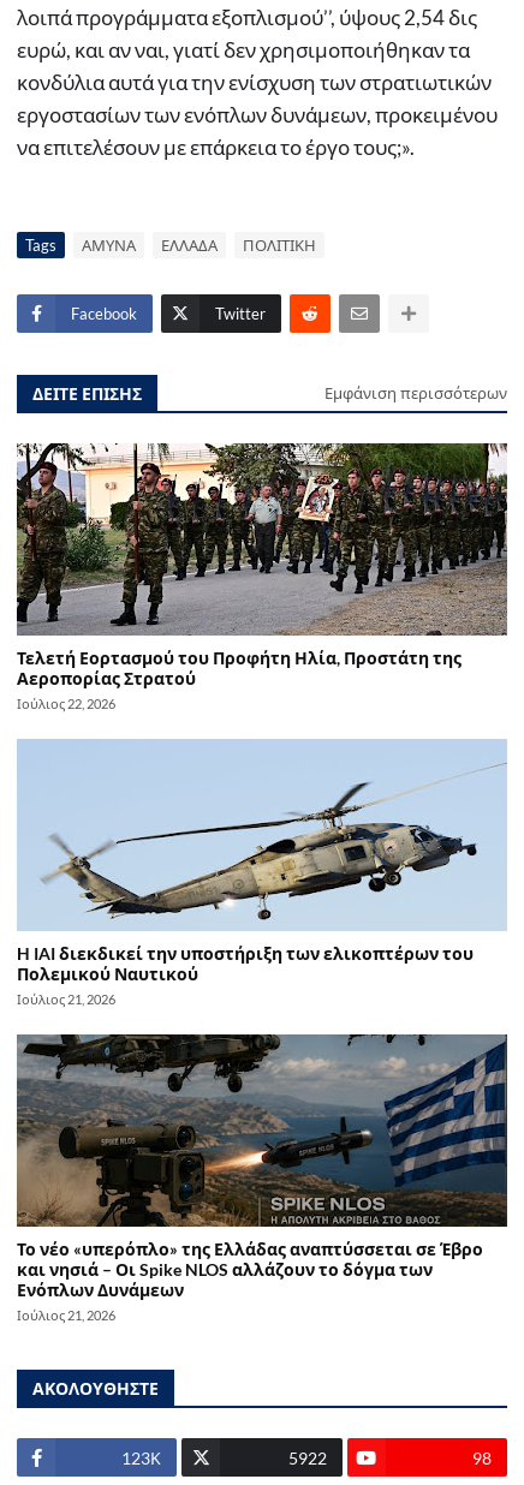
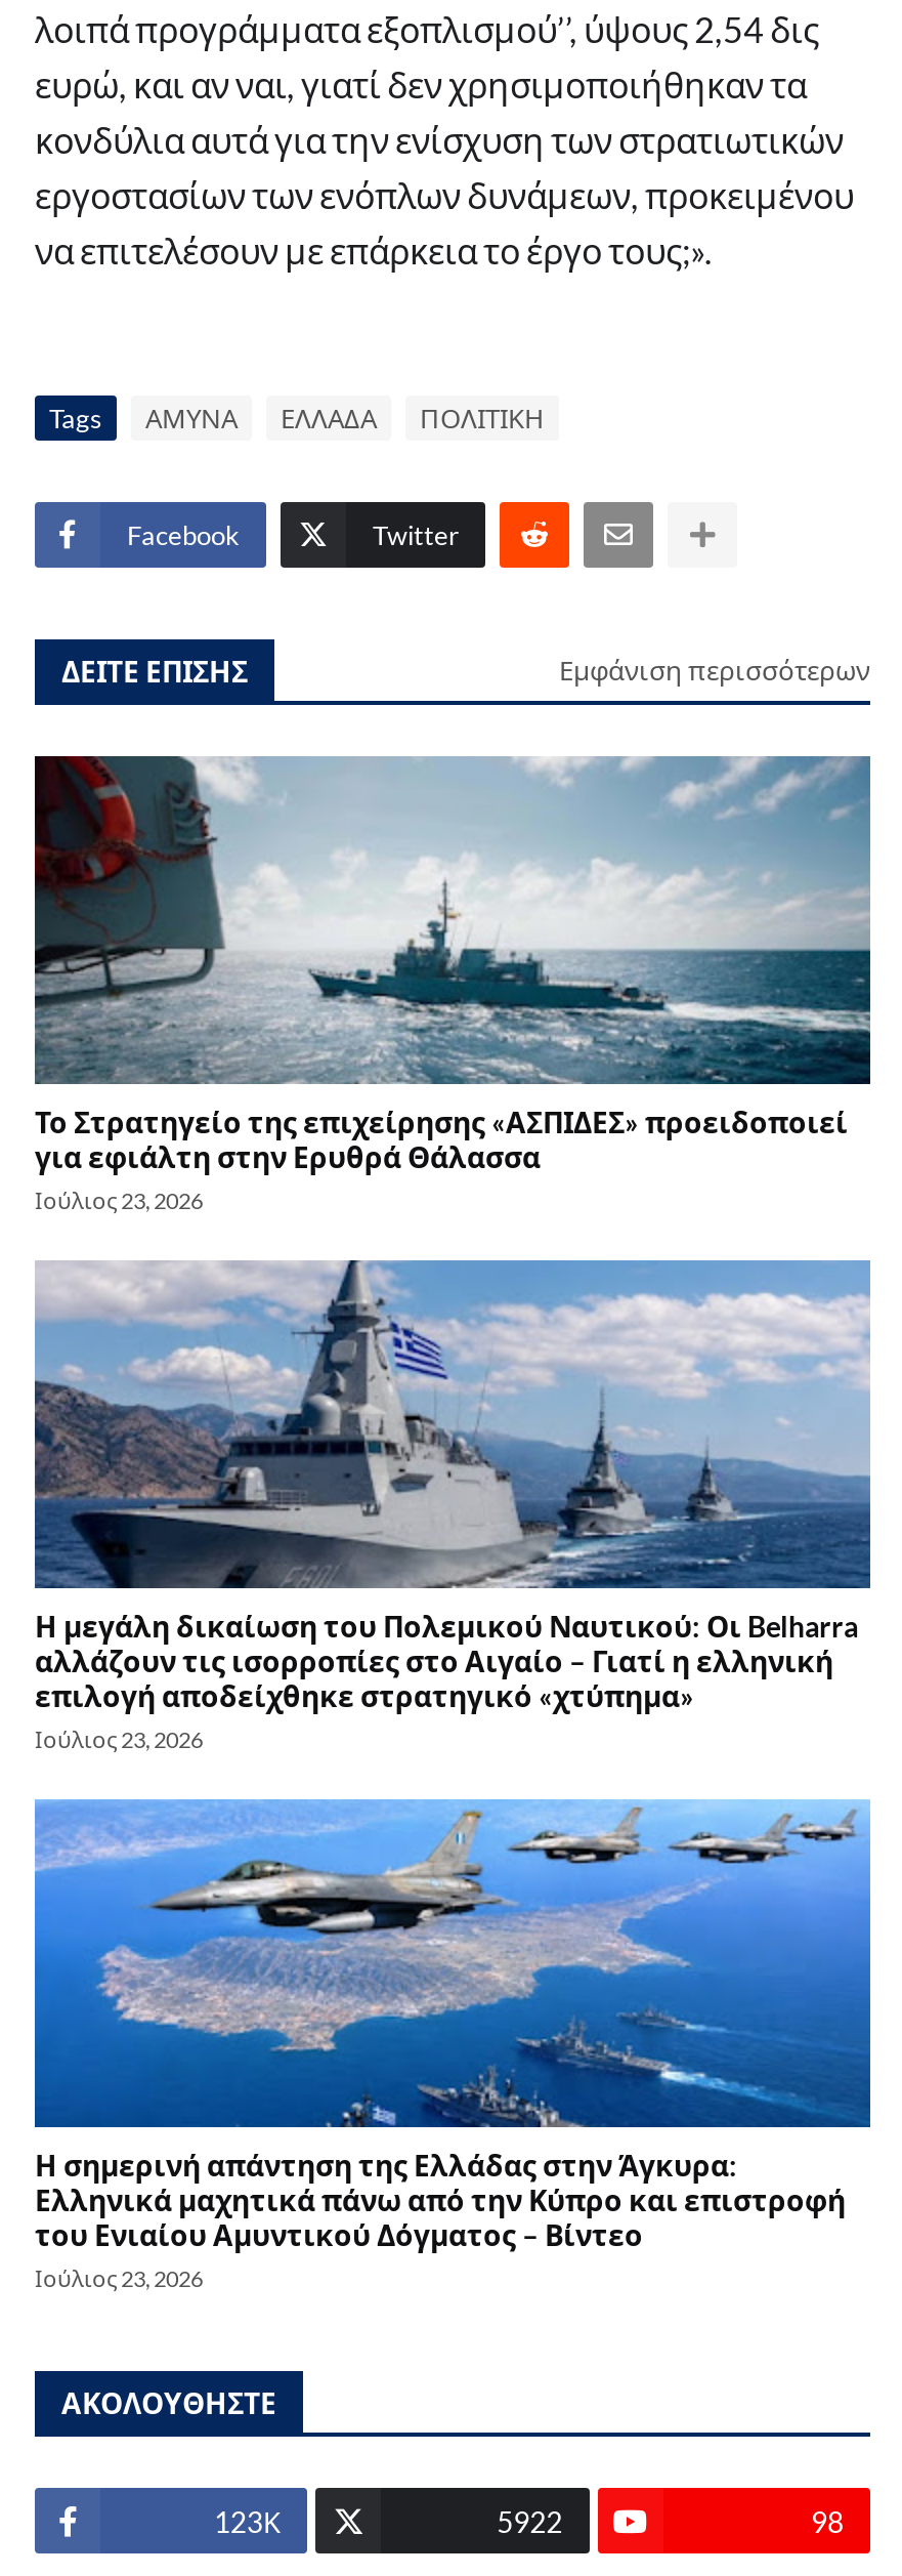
- [image]
- Τελετή Εορτασμού του Προφήτη Ηλία, Προστάτη της
- Αεροπορίας Στρατού
- Ιούλιος 22, 2026
+ [image]
+ Το Στρατηγείο της επιχείρησης «ΑΣΠΙΔΕΣ» προειδοποιεί
+ για εφιάλτη στην Ερυθρά Θάλασσα
+ Ιούλιος 23, 2026

- [image]
- H IAI διεκδικεί την υποστήριξη των ελικοπτέρων του
- Πολεμικού Ναυτικού
- Ιούλιος 21, 2026
+ [image]
+ Η μεγάλη δικαίωση του Πολεμικού Ναυτικού: Οι Belharra
+ αλλάζουν τις ισορροπίες στο Αιγαίο – Γιατί η ελληνική
+ επιλογή αποδείχθηκε στρατηγικό «χτύπημα»
+ Ιούλιος 23, 2026

- [image]
- Το νέο «υπερόπλο» της Ελλάδας αναπτύσσεται σε Έβρο
- και νησιά – Οι Spike NLOS αλλάζουν το δόγμα των
- Ενόπλων Δυνάμεων
- Ιούλιος 21, 2026
+ [image]
+ Η σημερινή απάντηση της Ελλάδας στην Άγκυρα:
+ Ελληνικά μαχητικά πάνω από την Κύπρο και επιστροφή
+ του Ενιαίου Αμυντικού Δόγματος – Βίντεο
+ Ιούλιος 23, 2026
